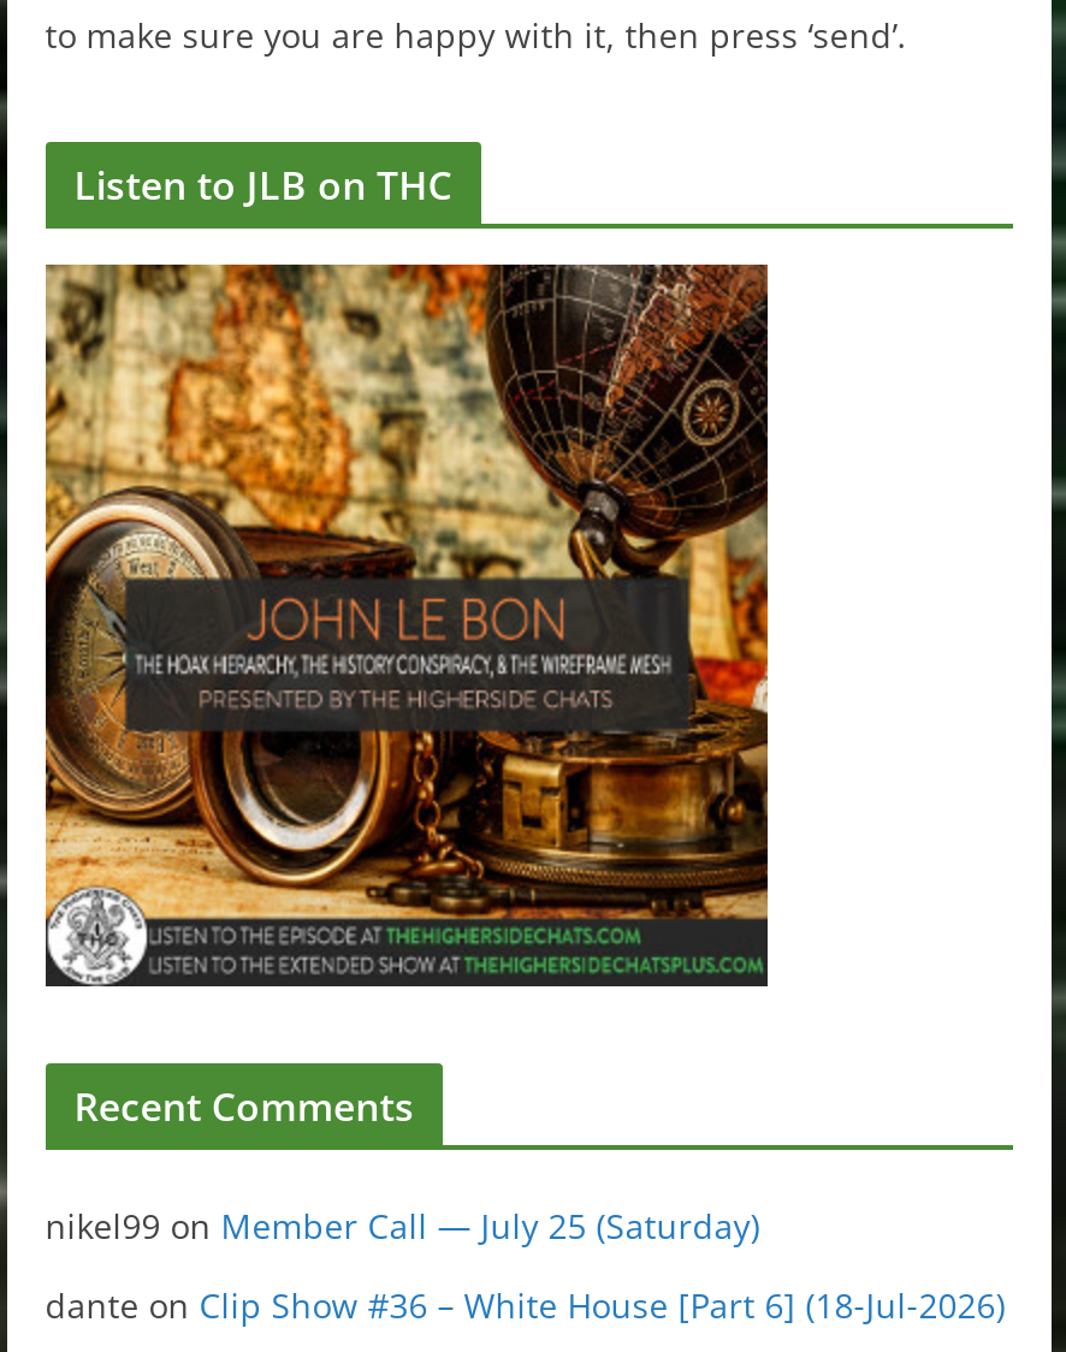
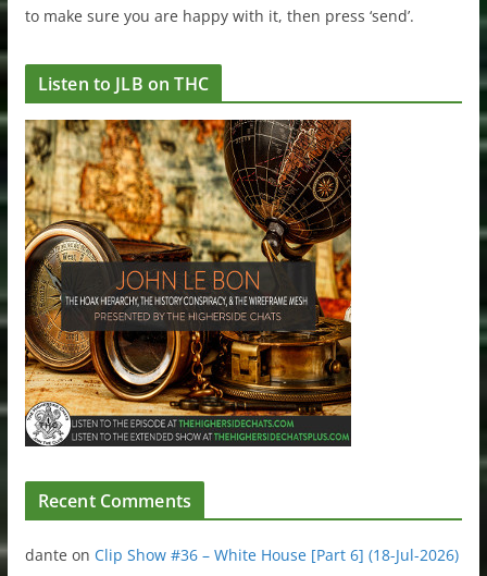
- nikel99 on Member Call — July 25 (Saturday)
